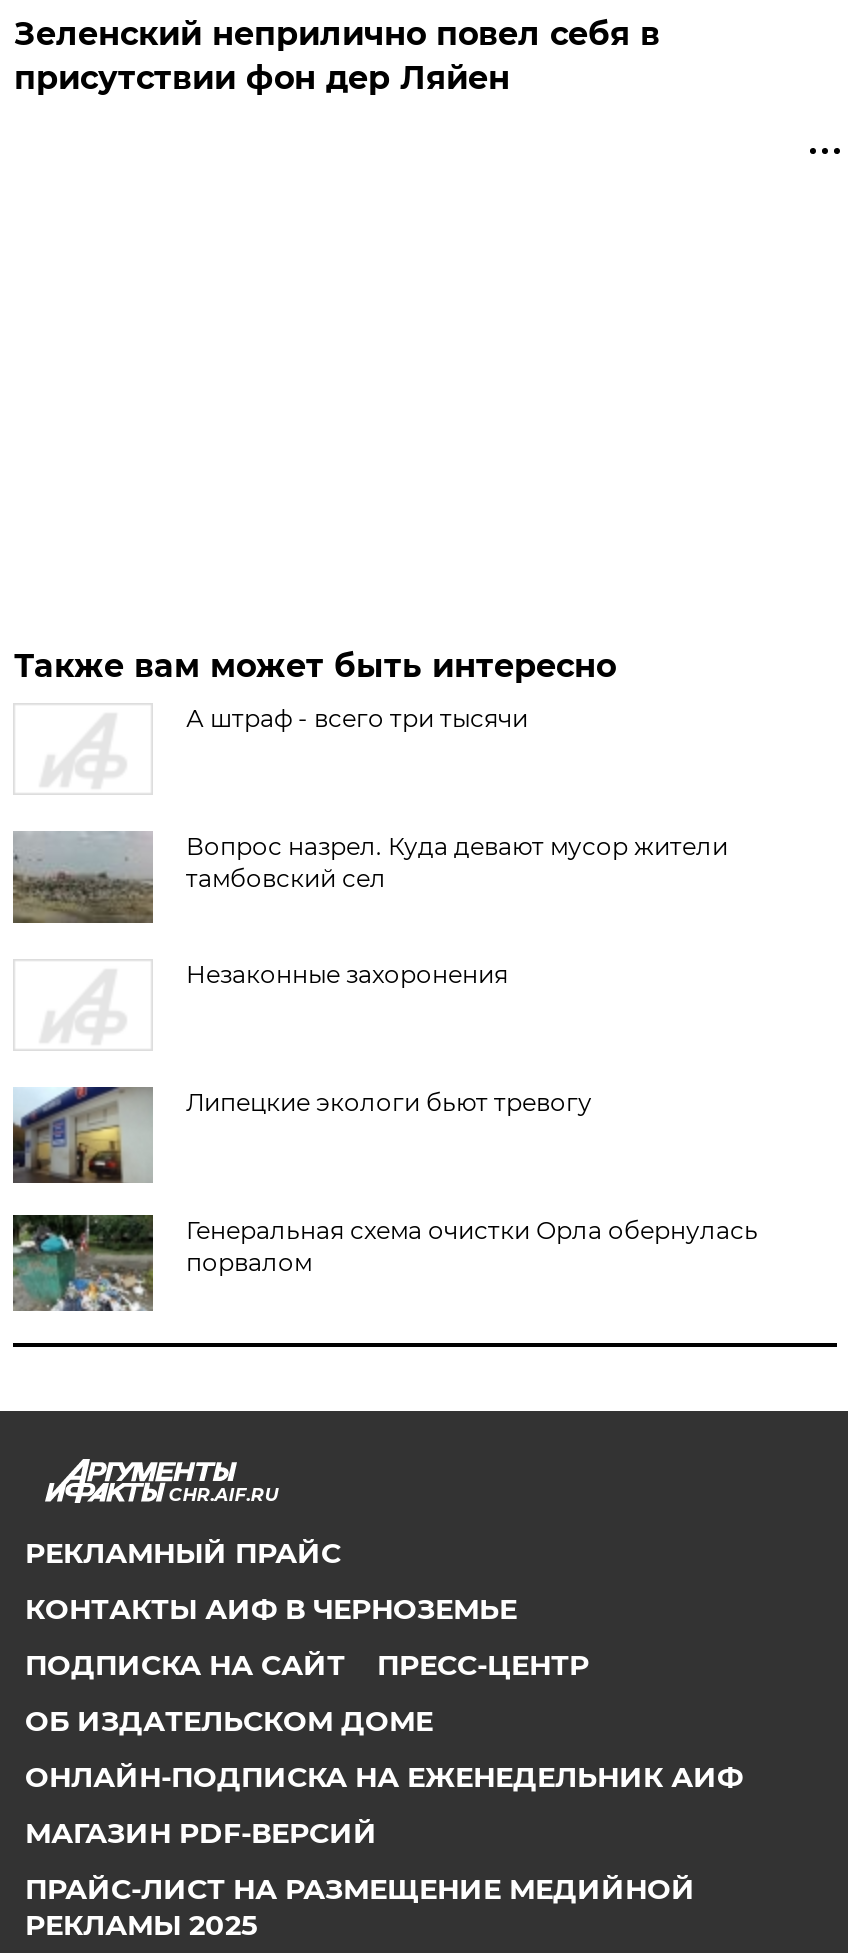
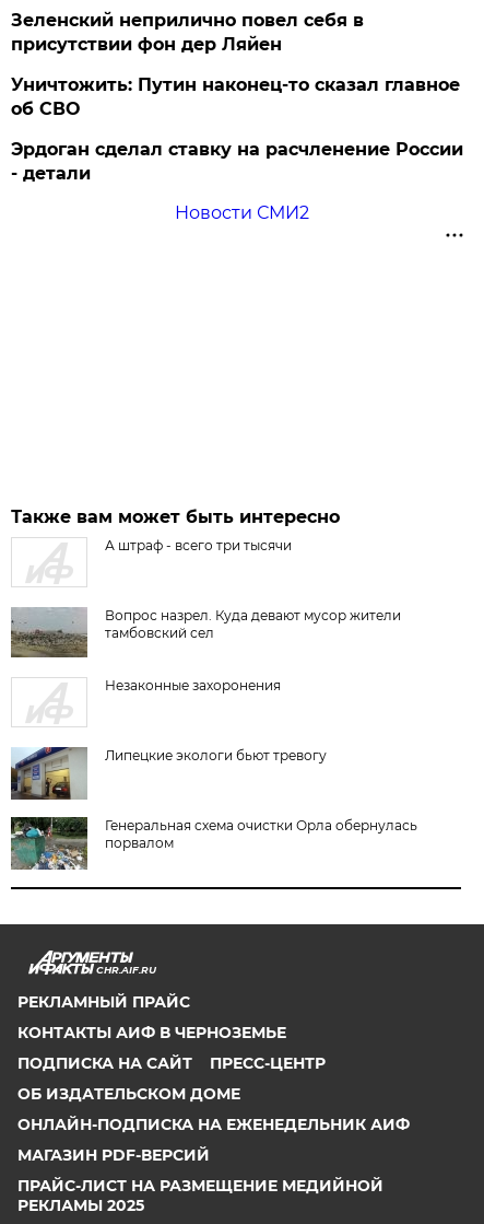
+ Уничтожить: Путин наконец-то сказал главное
+ об СВО
+ Эрдоган сделал ставку на расчленение России
+ - детали
+ Новости СМИ2
